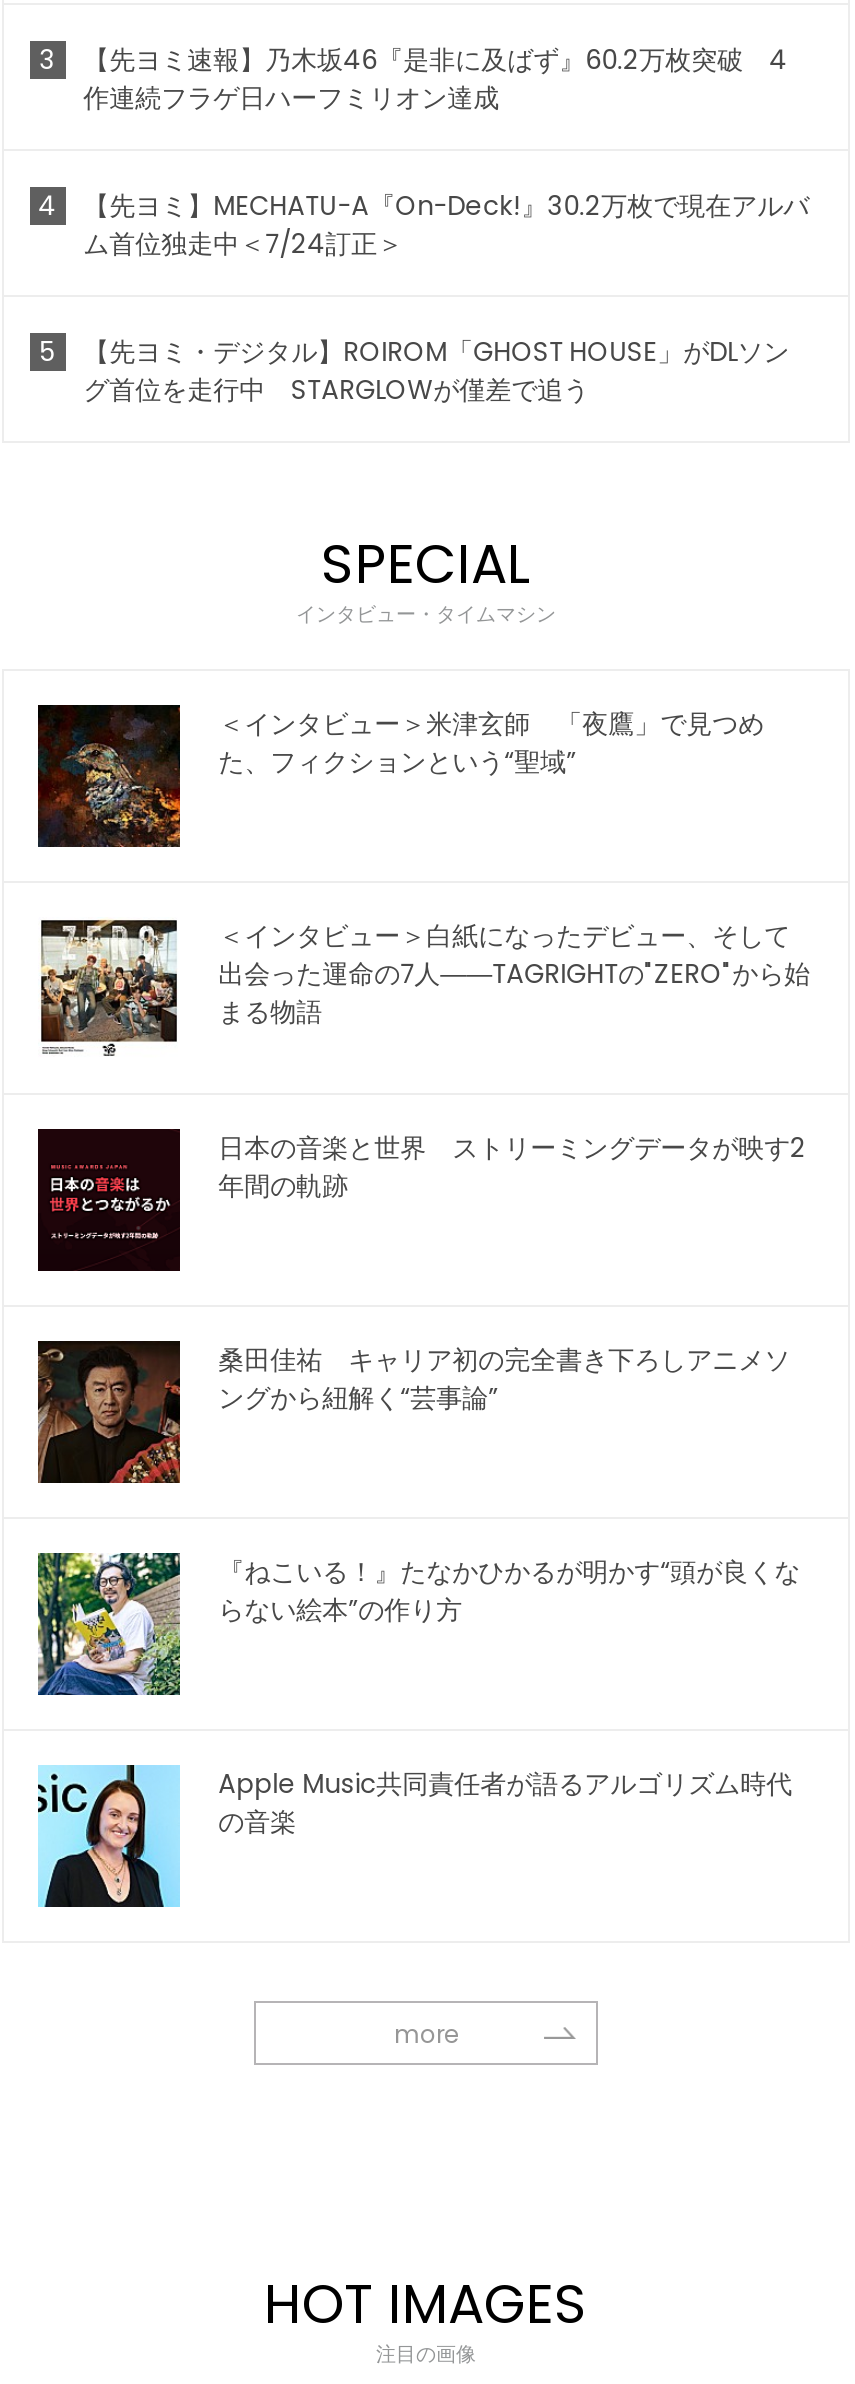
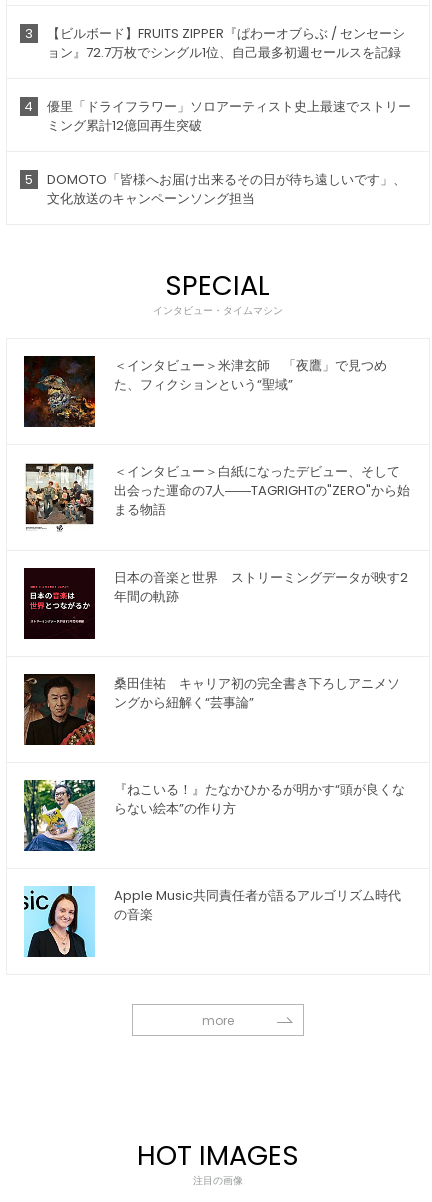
- 【先ヨミ速報】乃木坂46『是非に及ばず』60.2万枚突破 4
- 作連続フラゲ日ハーフミリオン達成
+ 【ビルボード】FRUITS ZIPPER『ぱわーオブらぶ / センセーシ
+ ョン』72.7万枚でシングル1位、自己最多初週セールスを記録

- 【先ヨミ】MECHATU-A『On-Deck!』30.2万枚で現在アルバ
- ム首位独走中＜7/24訂正＞
+ 優里「ドライフラワー」ソロアーティスト史上最速でストリー
+ ミング累計12億回再生突破

- 【先ヨミ・デジタル】ROIROM「GHOST HOUSE」がDLソン
- グ首位を走行中 STARGLOWが僅差で追う
+ DOMOTO「皆様へお届け出来るその日が待ち遠しいです」、
+ 文化放送のキャンペーンソング担当
